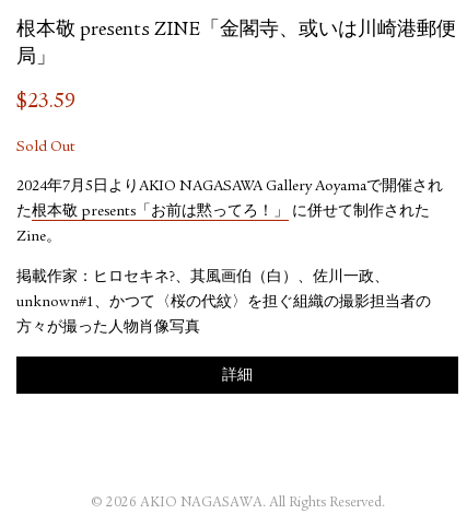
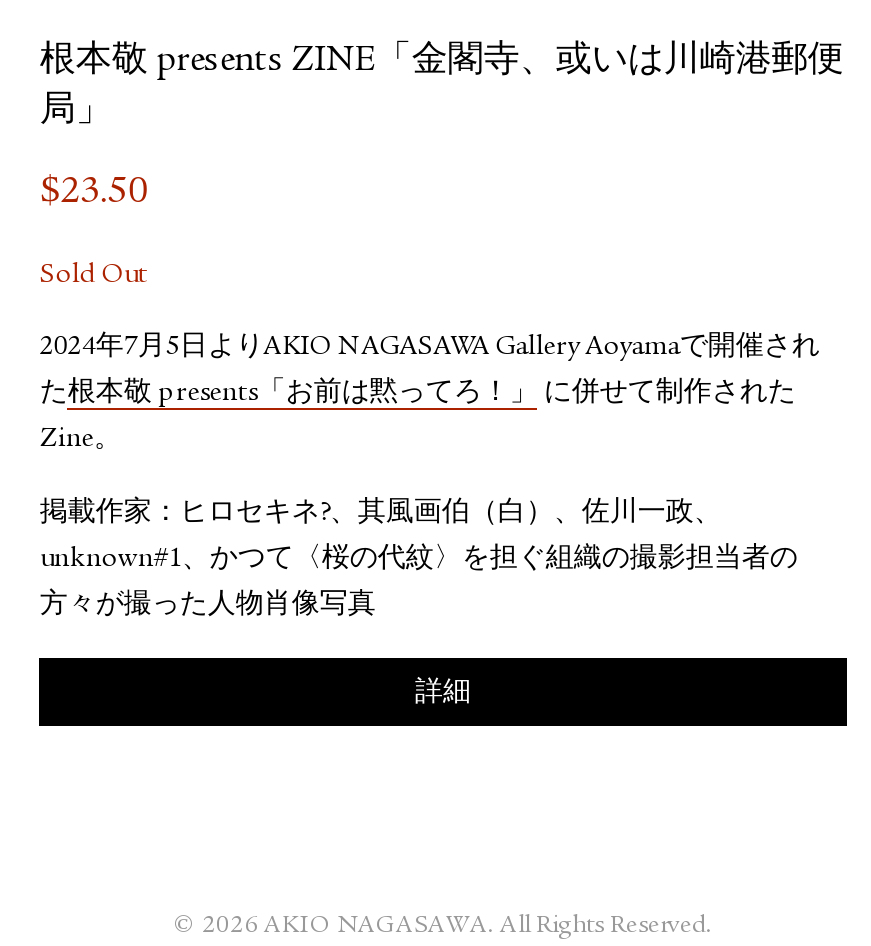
- $23.59
+ $23.50
